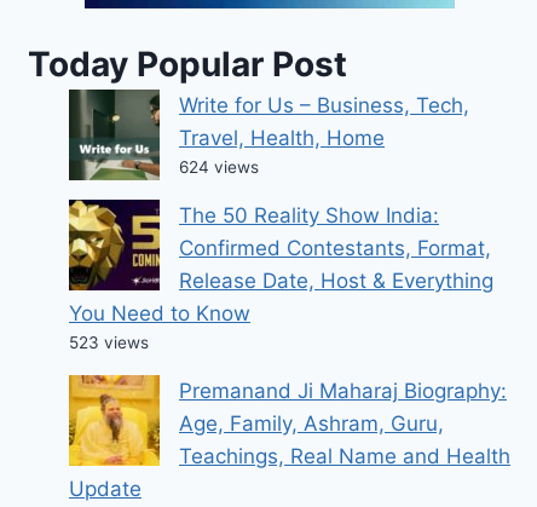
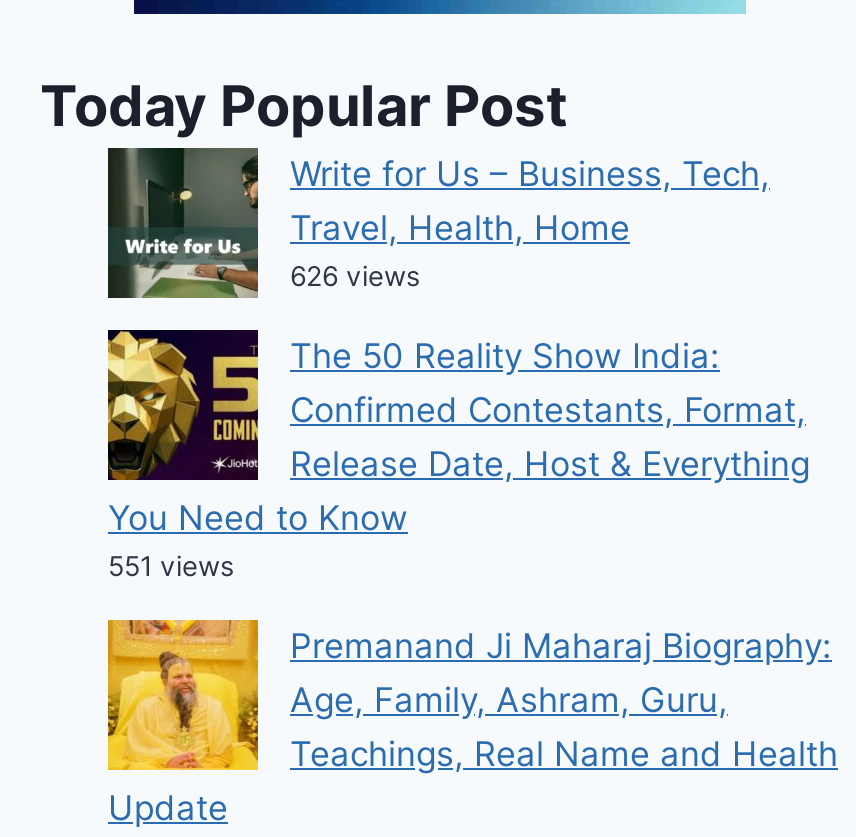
- 624 views
+ 626 views

- 523 views
+ 551 views
